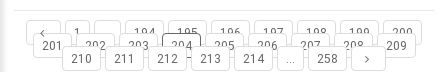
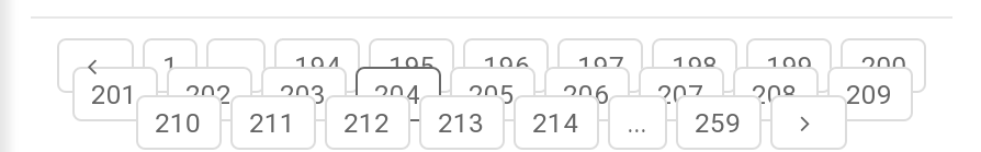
- 258
+ 259
